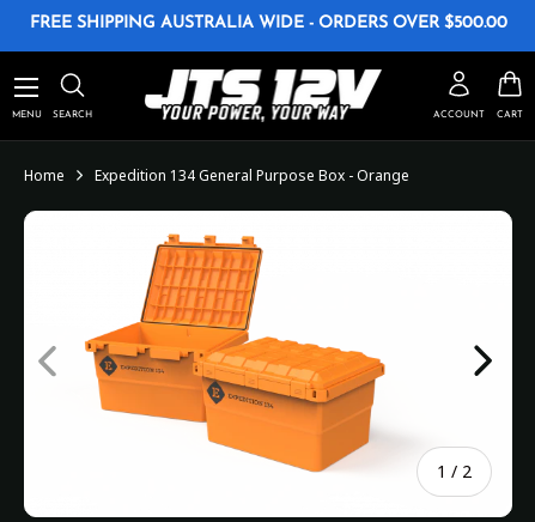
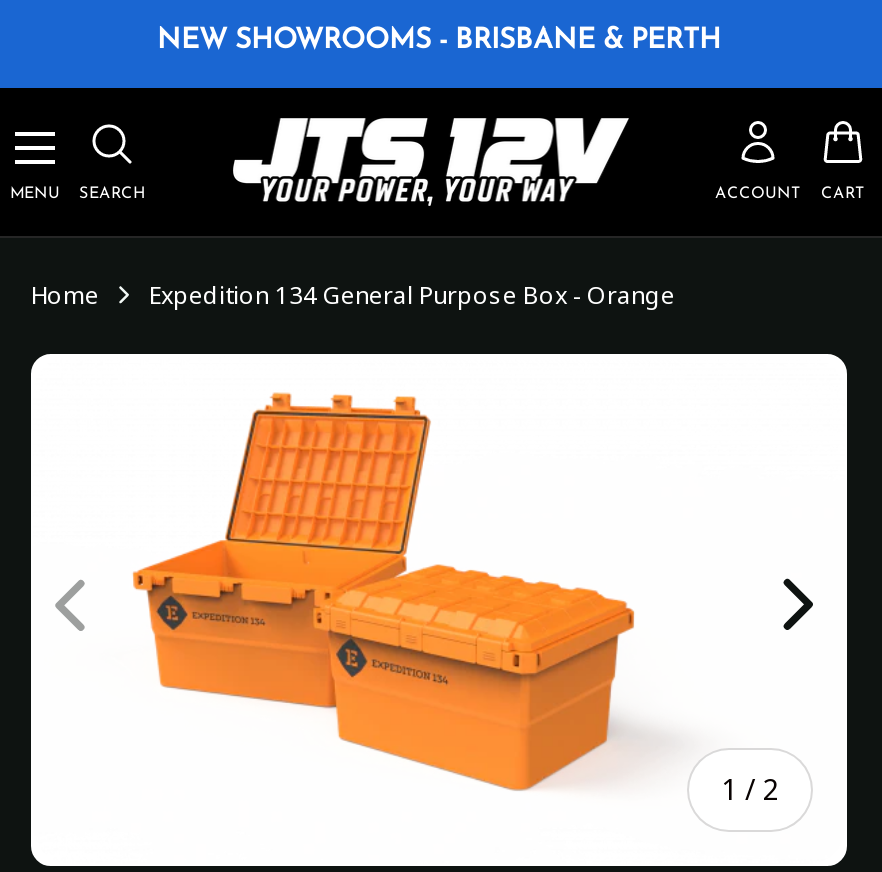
- FREE SHIPPING AUSTRALIA WIDE - ORDERS OVER $500.00
+ NEW SHOWROOMS - BRISBANE & PERTH
